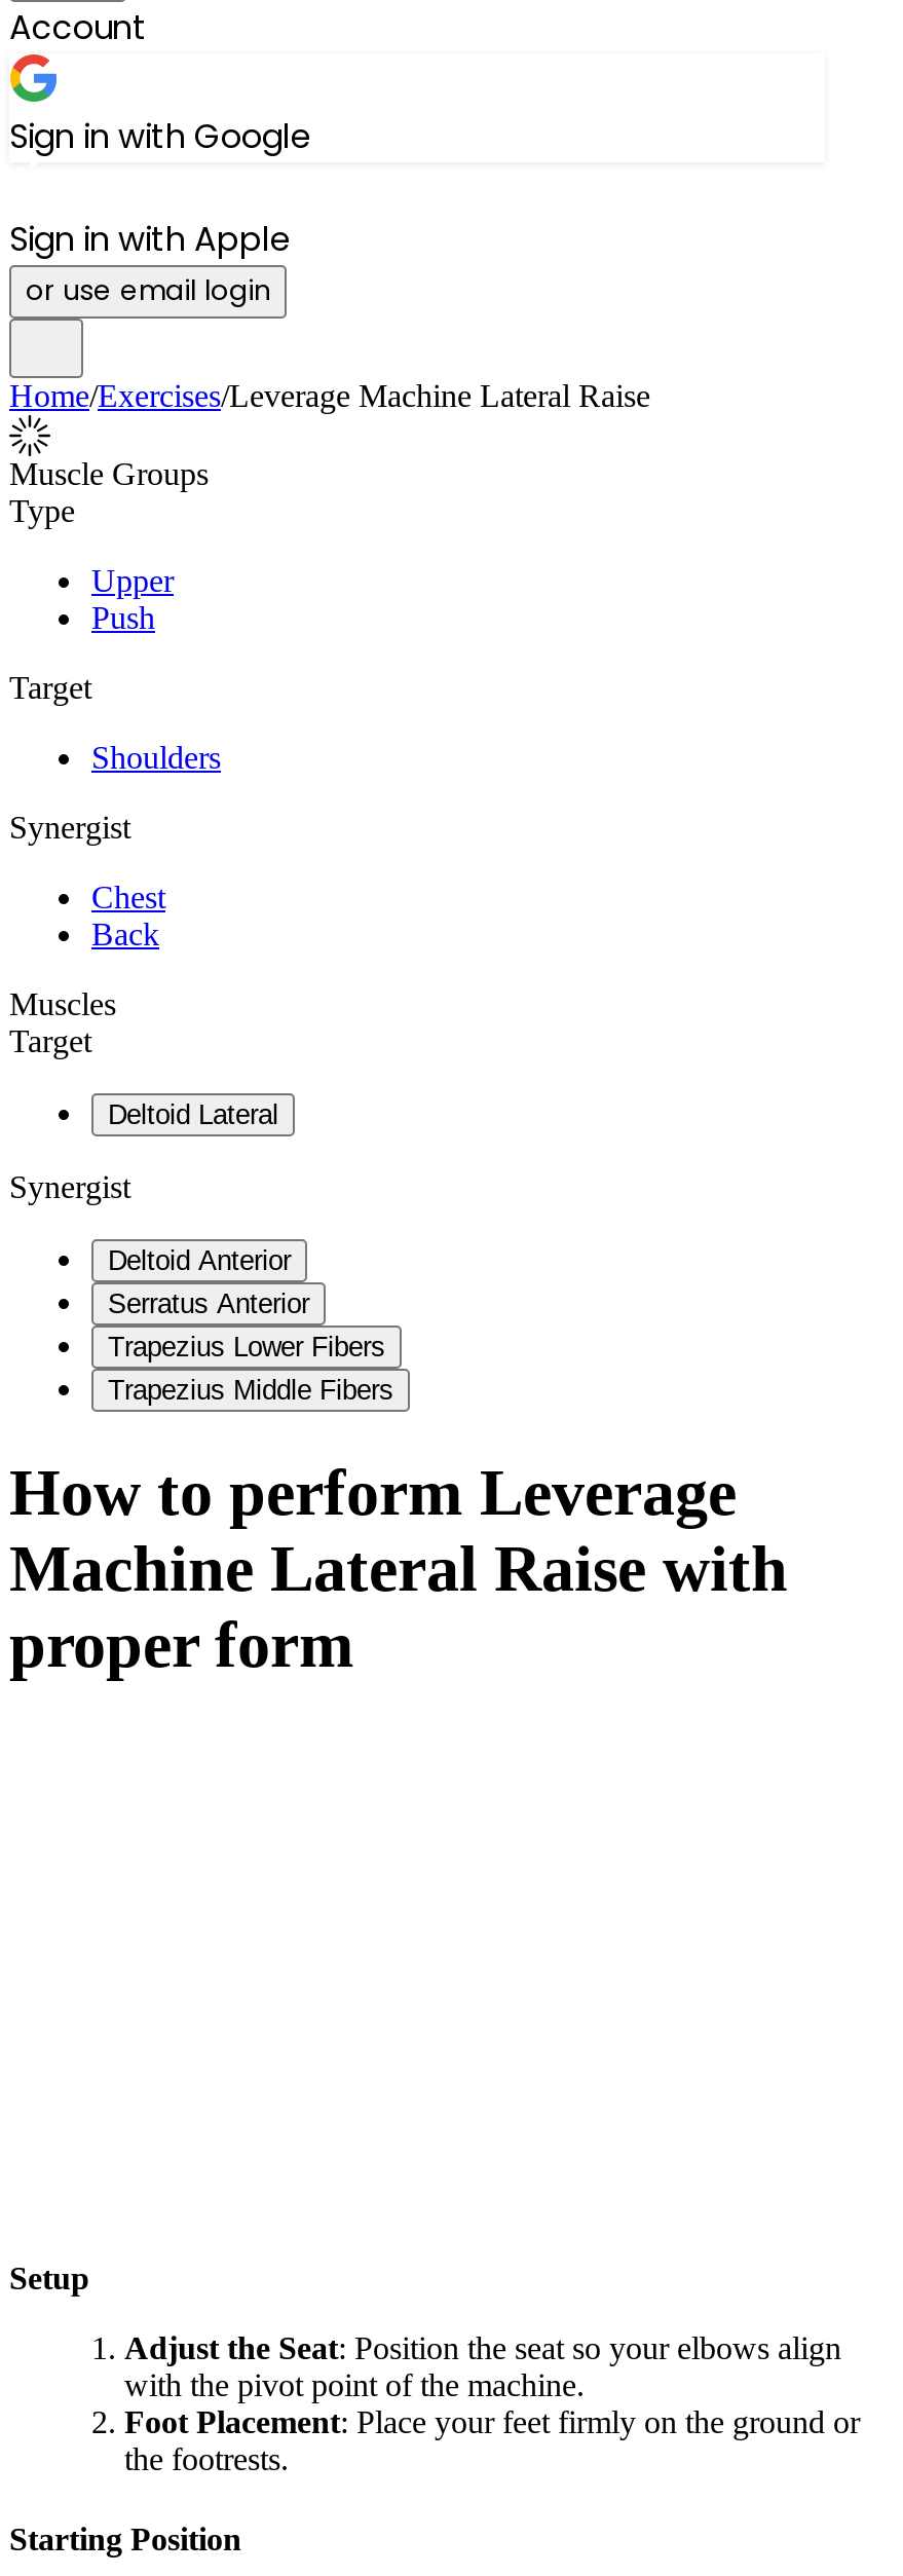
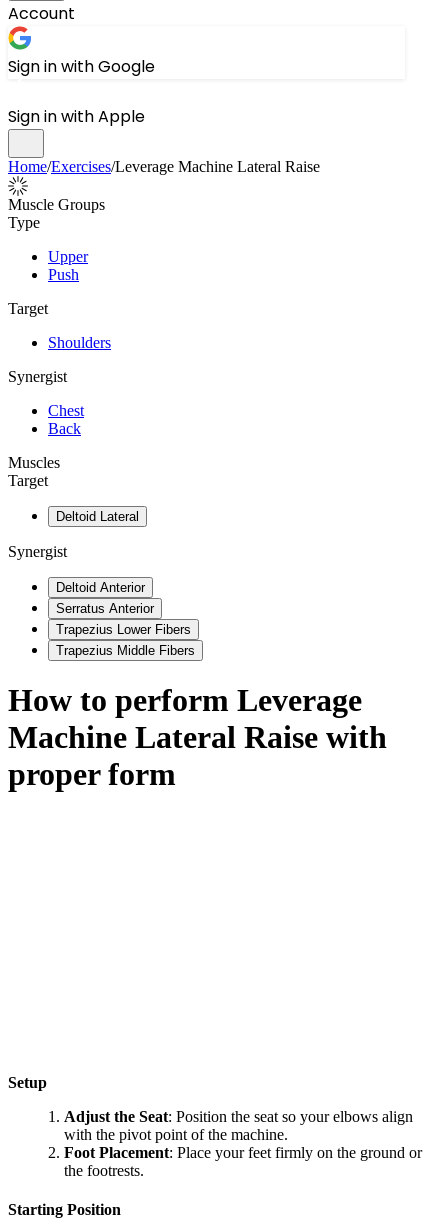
- or use email login
